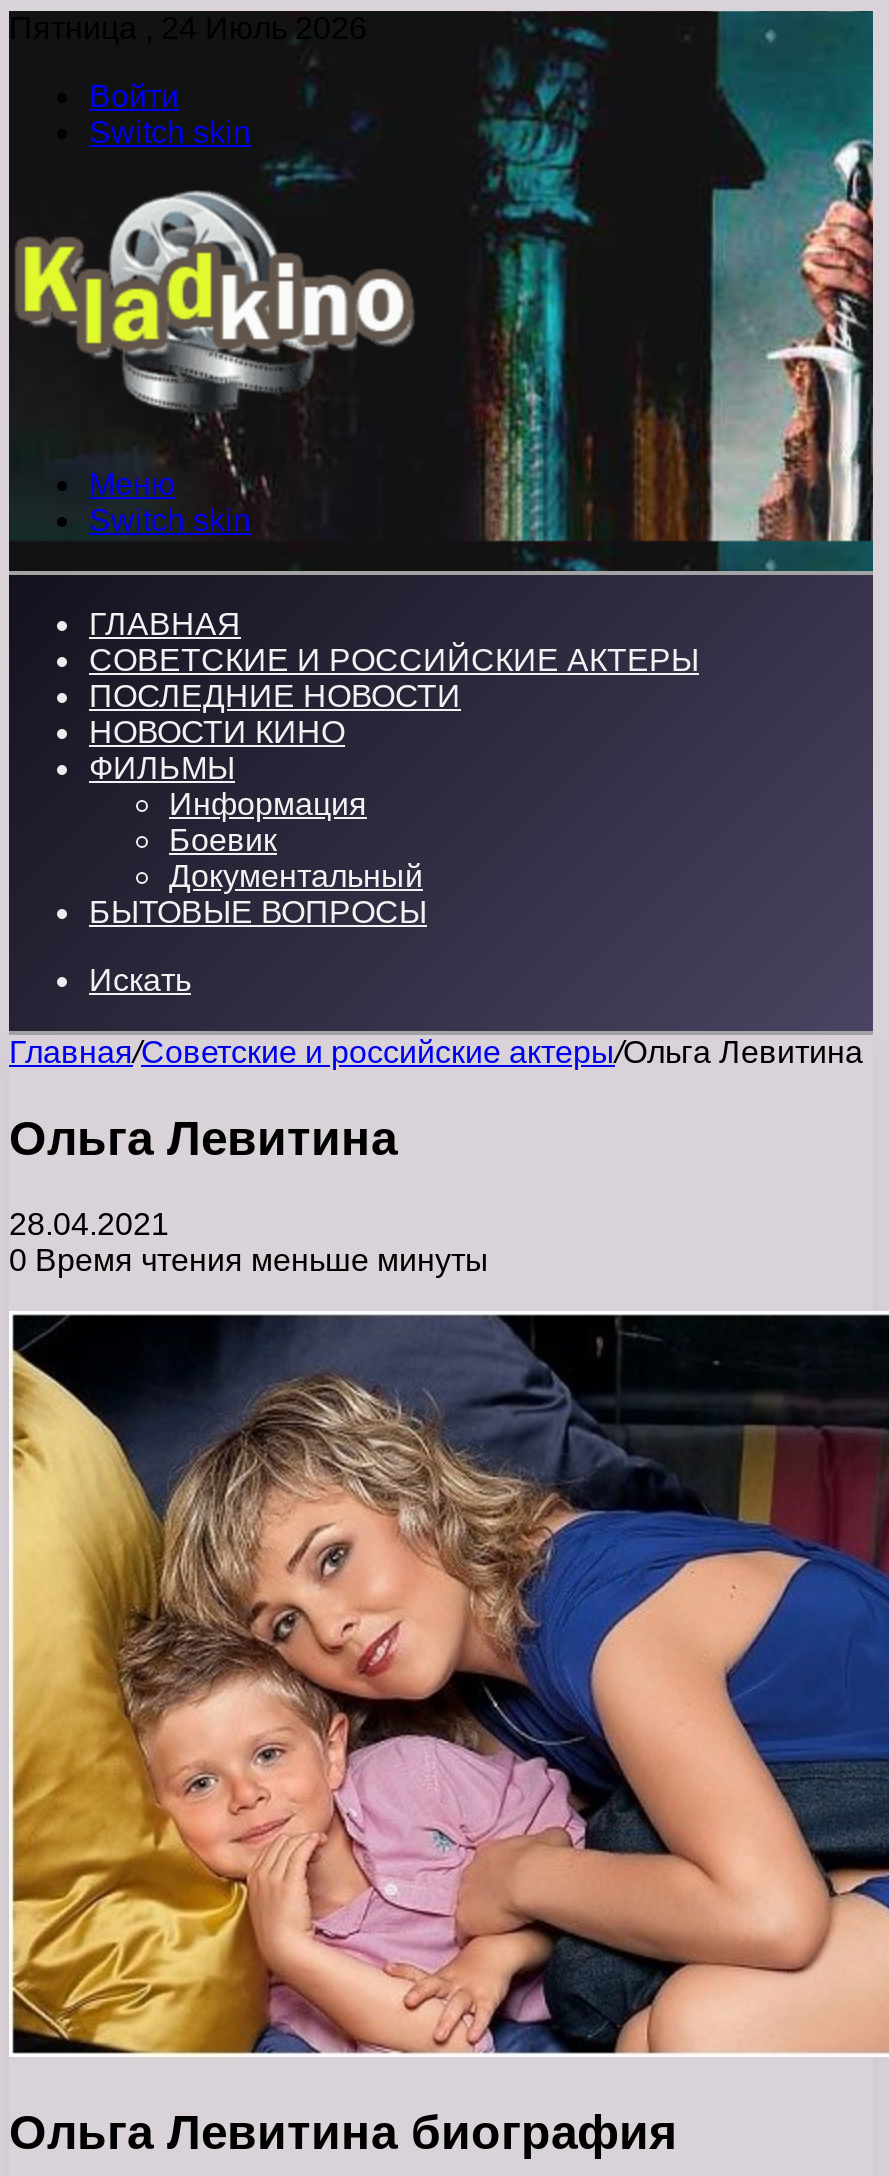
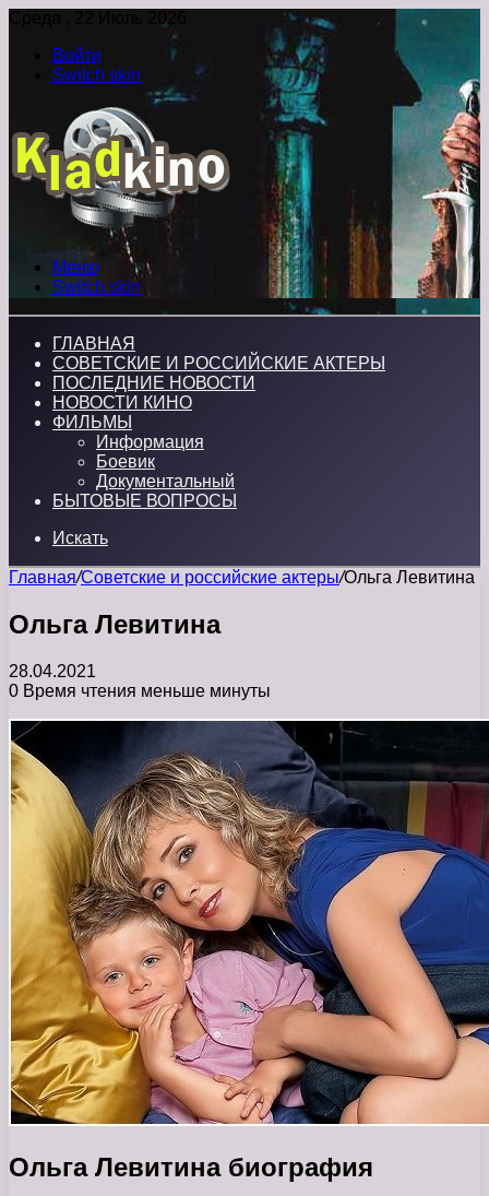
- Пятница , 24 Июль 2026
+ Среда , 22 Июль 2026
